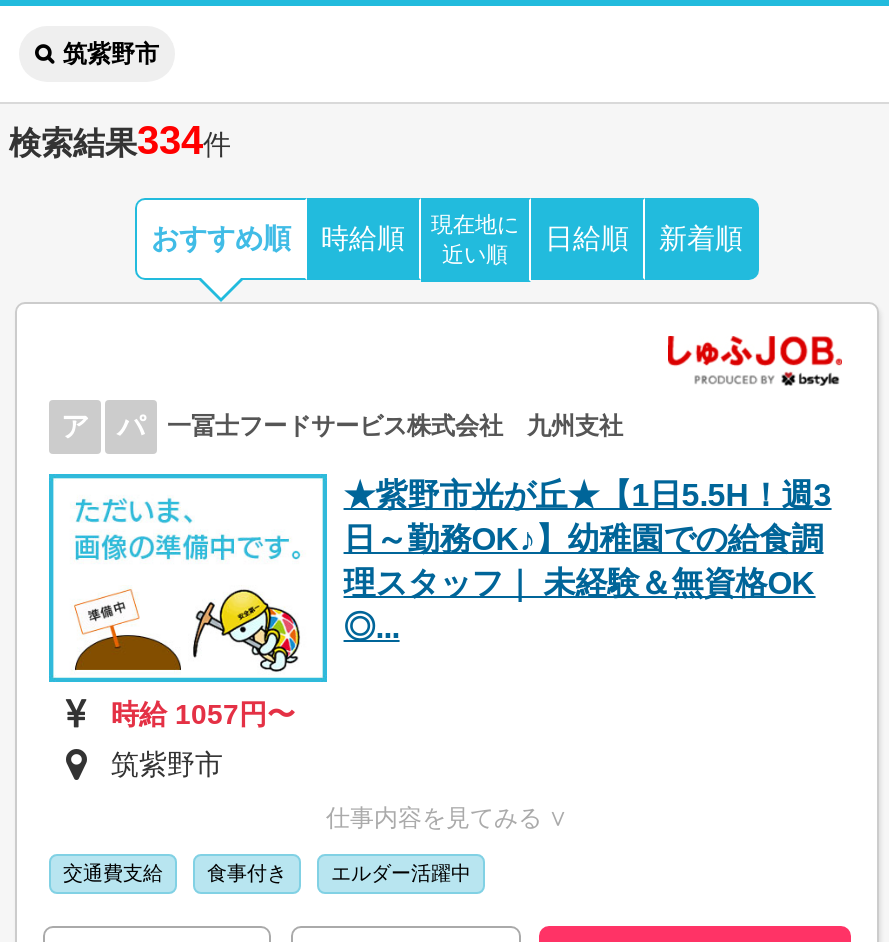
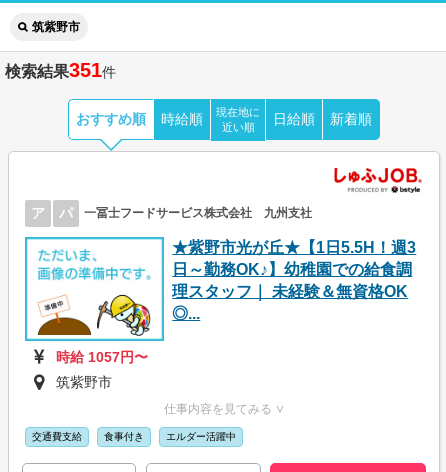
- 検索結果334件
+ 検索結果351件
